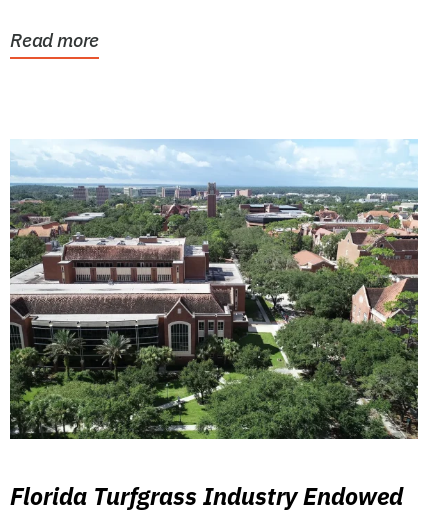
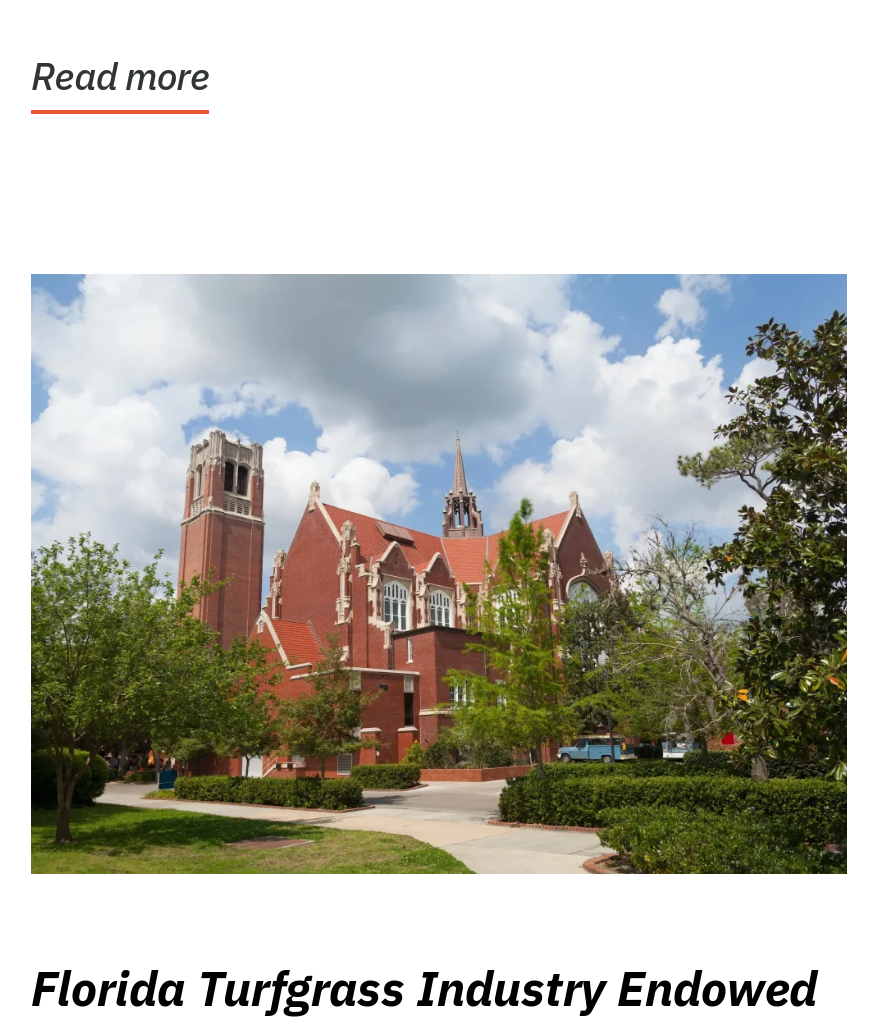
- [image]
+ [image]
